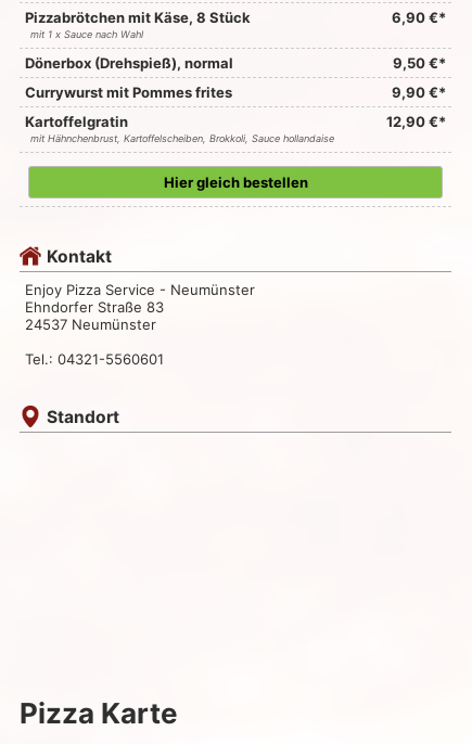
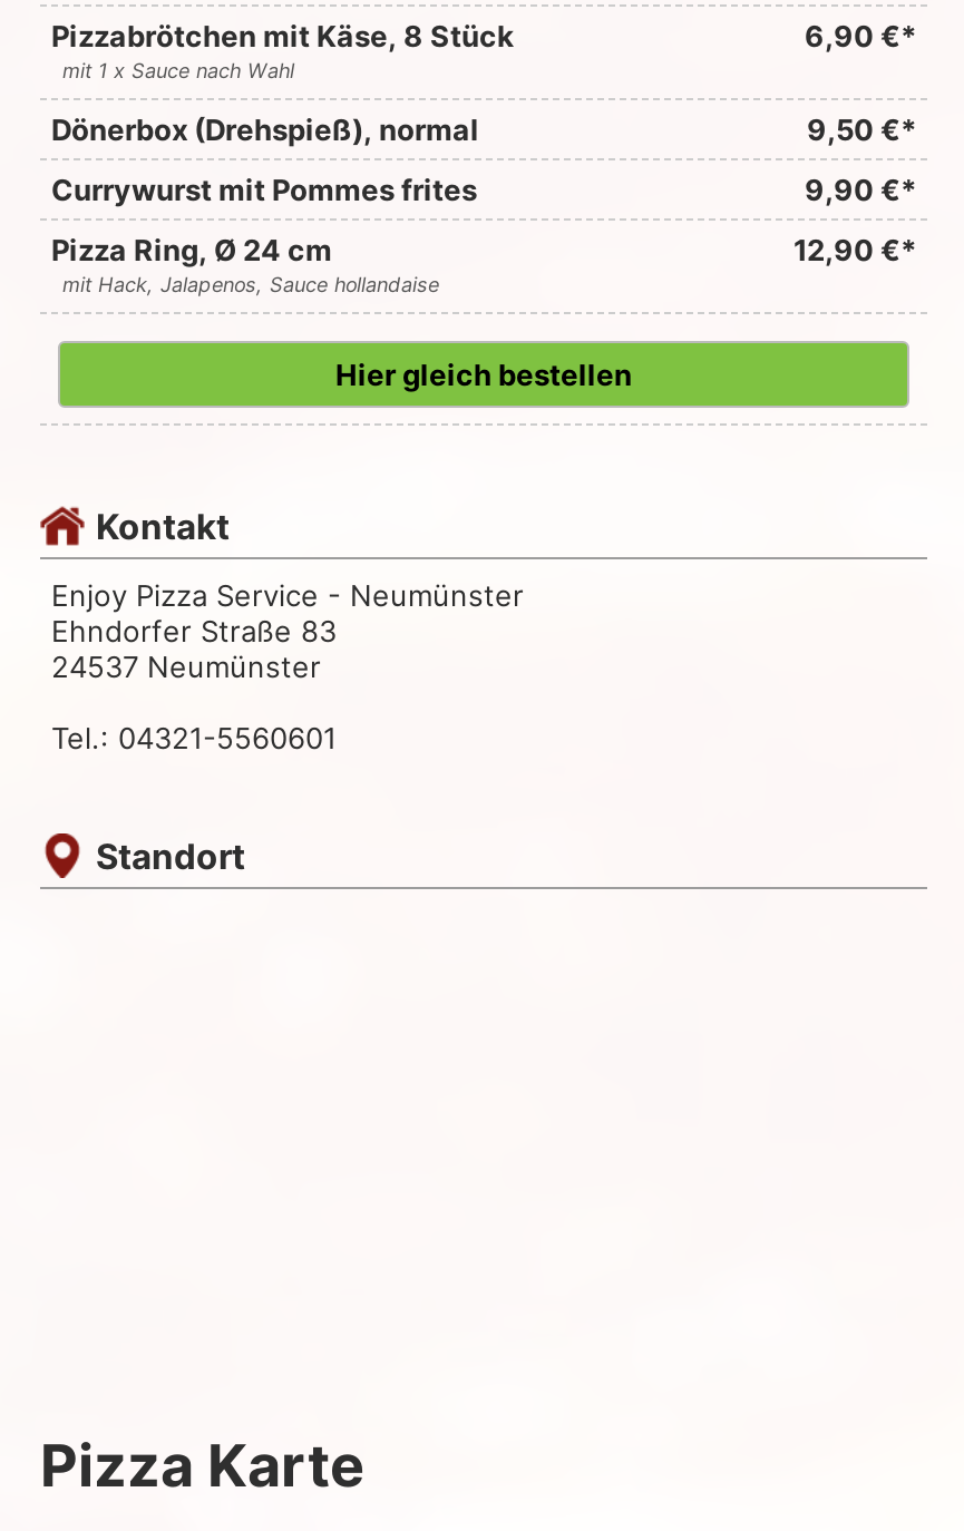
- Kartoffelgratin
+ Pizza Ring, Ø 24 cm

- mit Hähnchenbrust, Kartoffelscheiben, Brokkoli, Sauce hollandaise
+ mit Hack, Jalapenos, Sauce hollandaise
